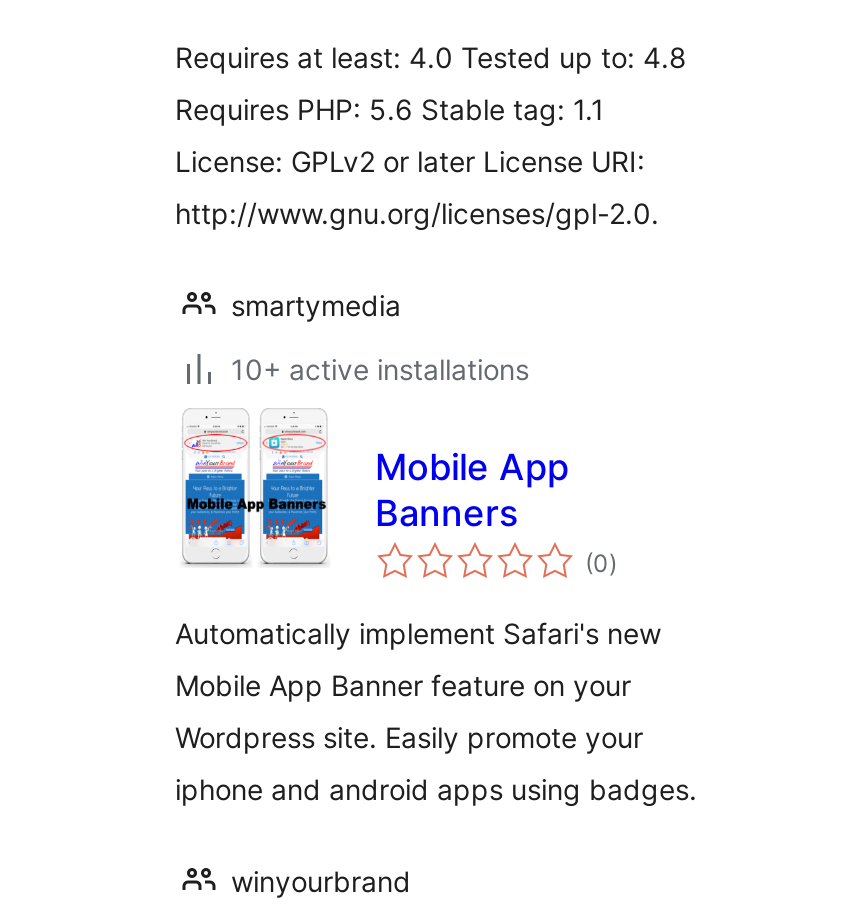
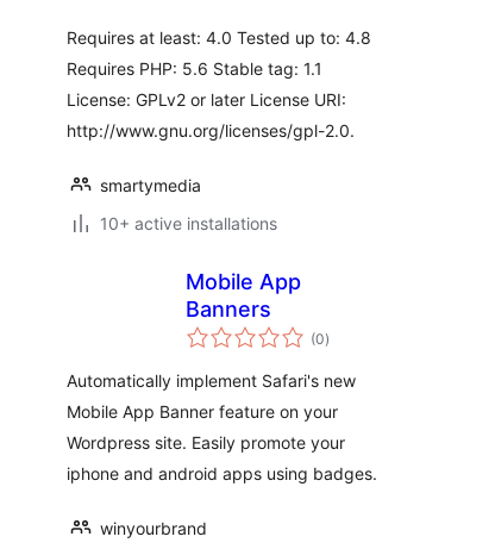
- [image]
